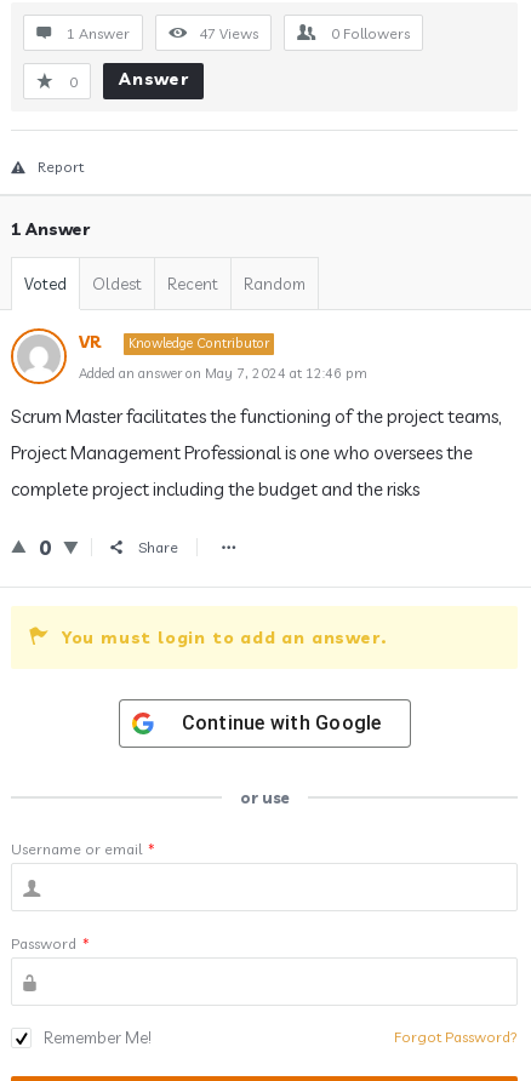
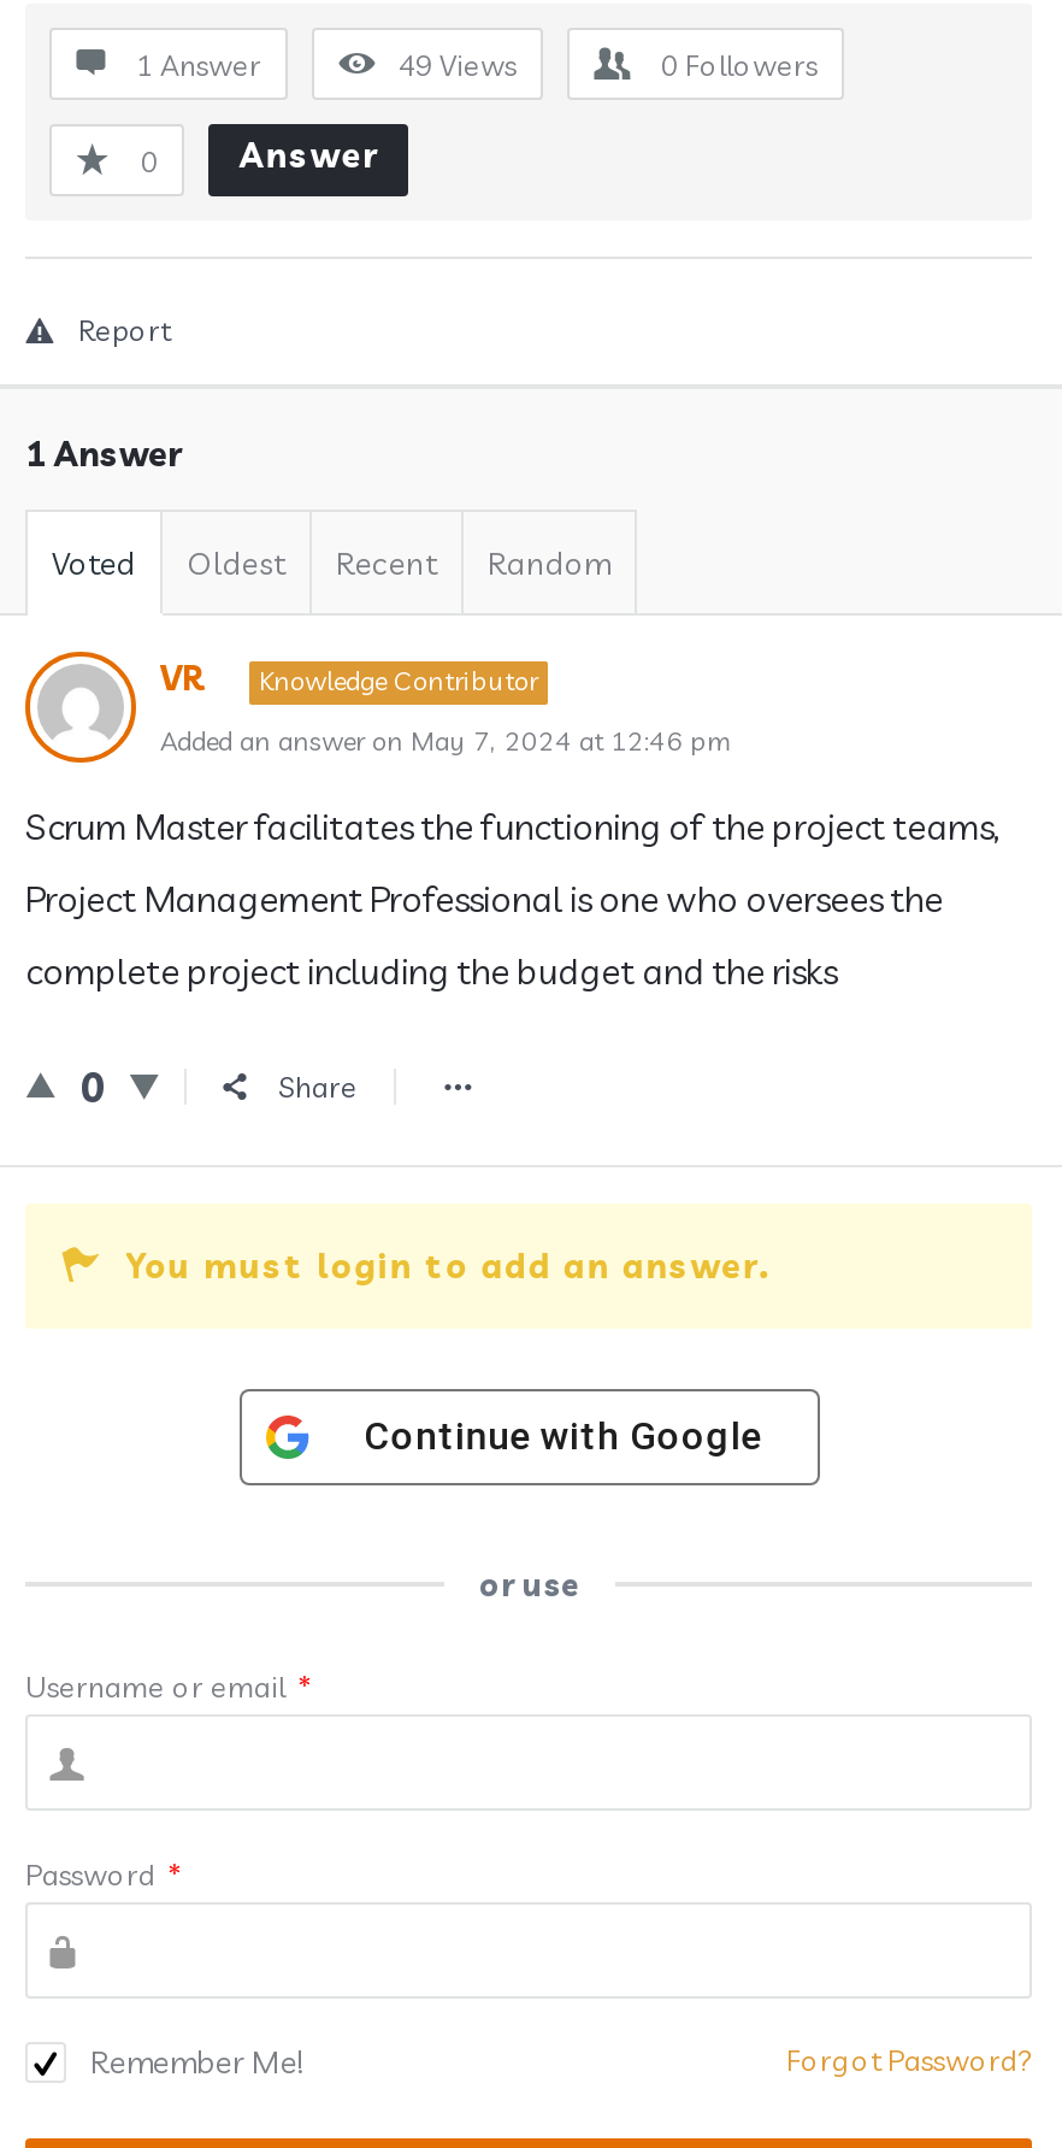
- 47 Views
+ 49 Views
